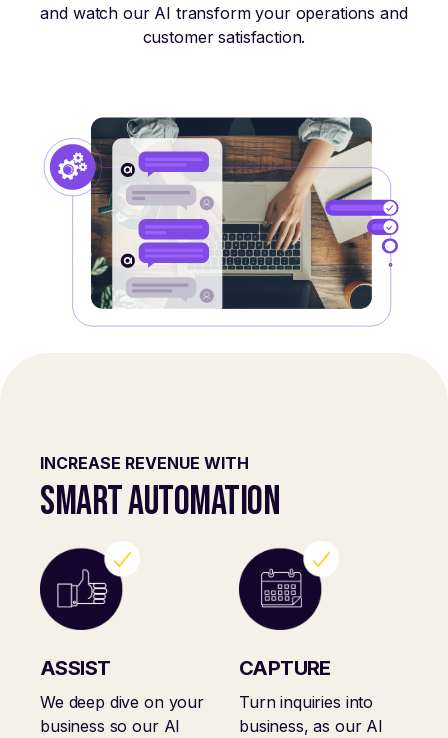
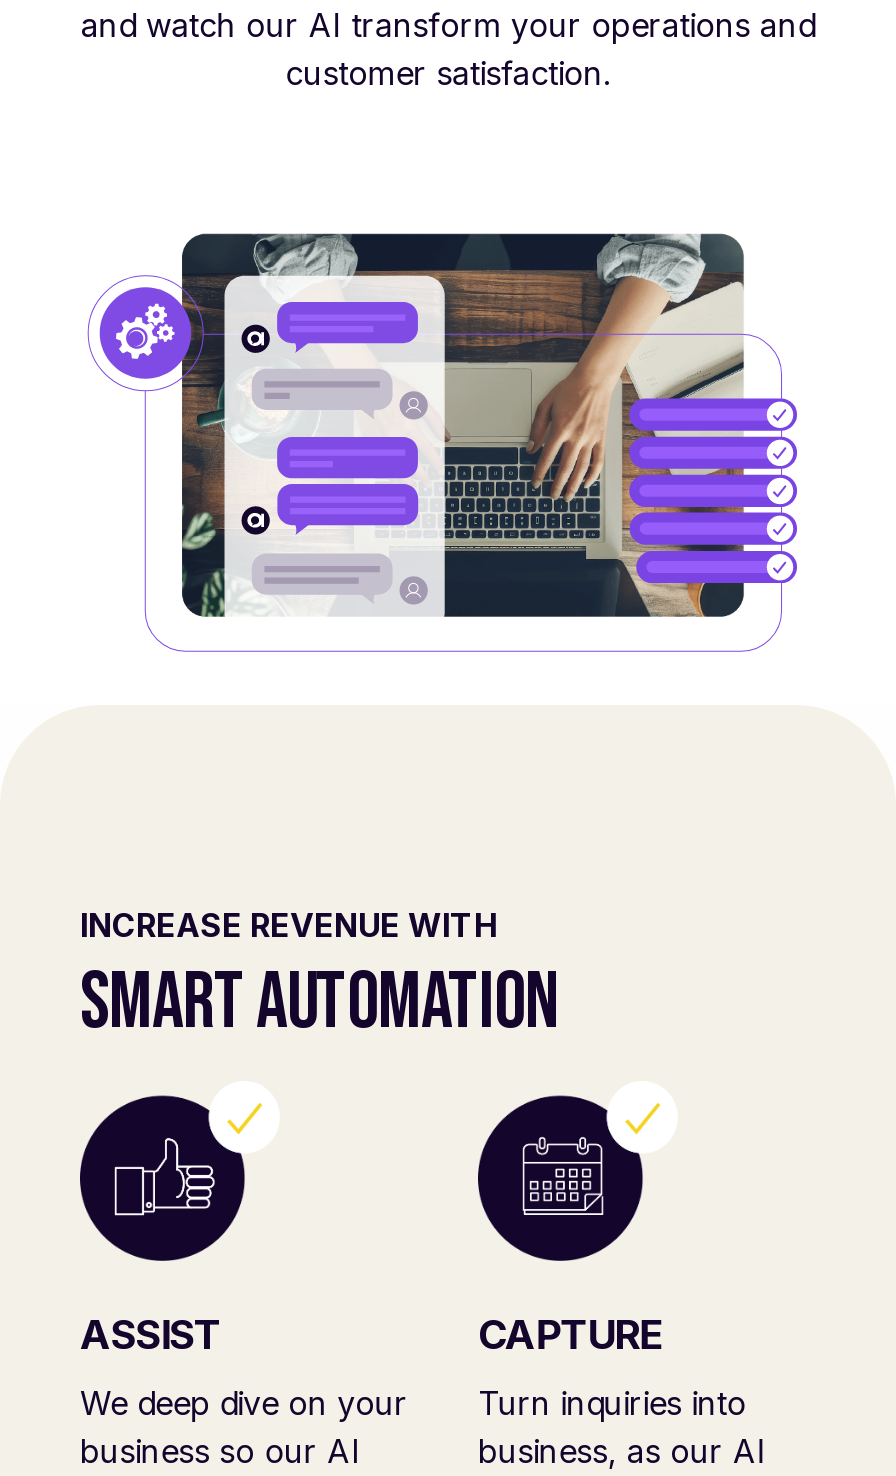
- [image]
+ [image]
